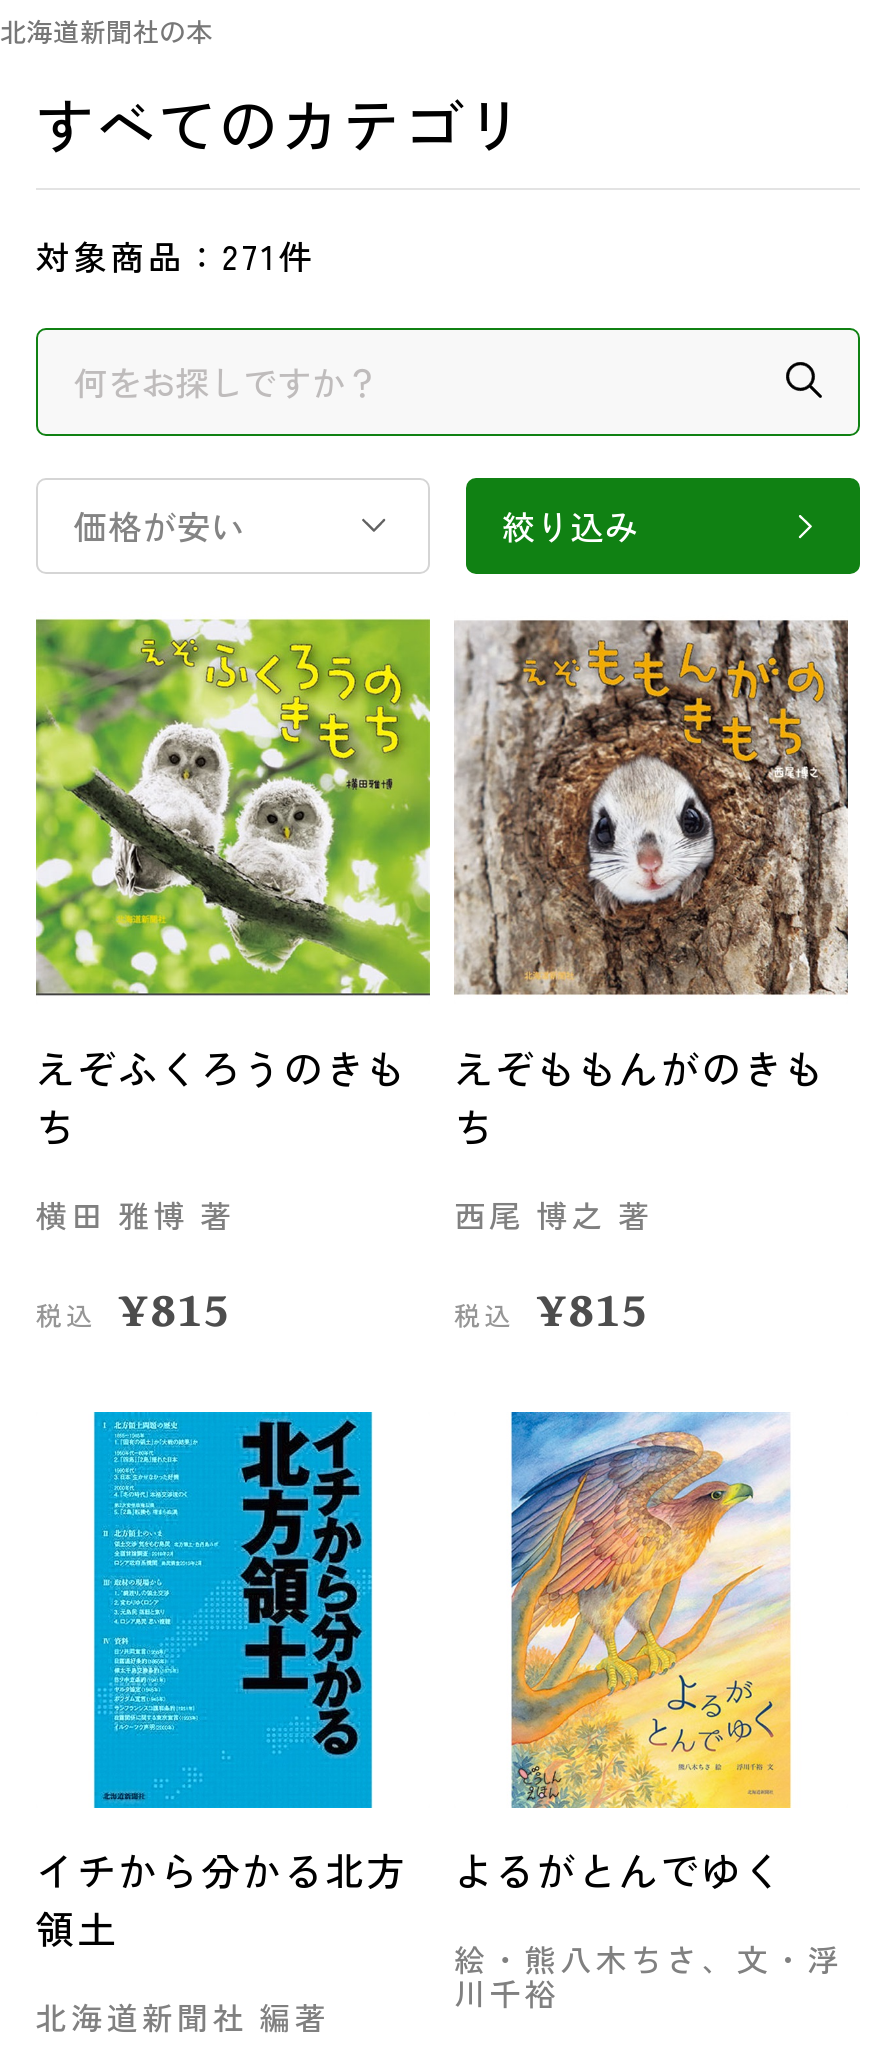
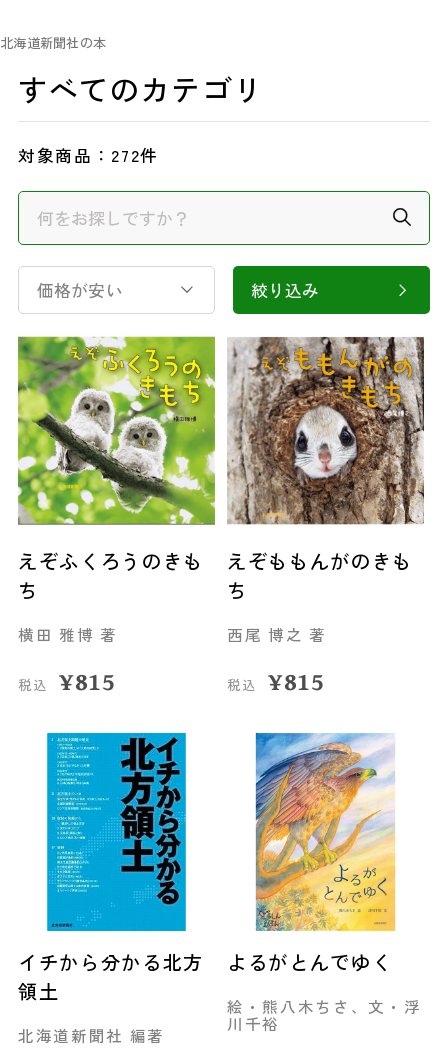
- 対象商品：271件
+ 対象商品：272件
